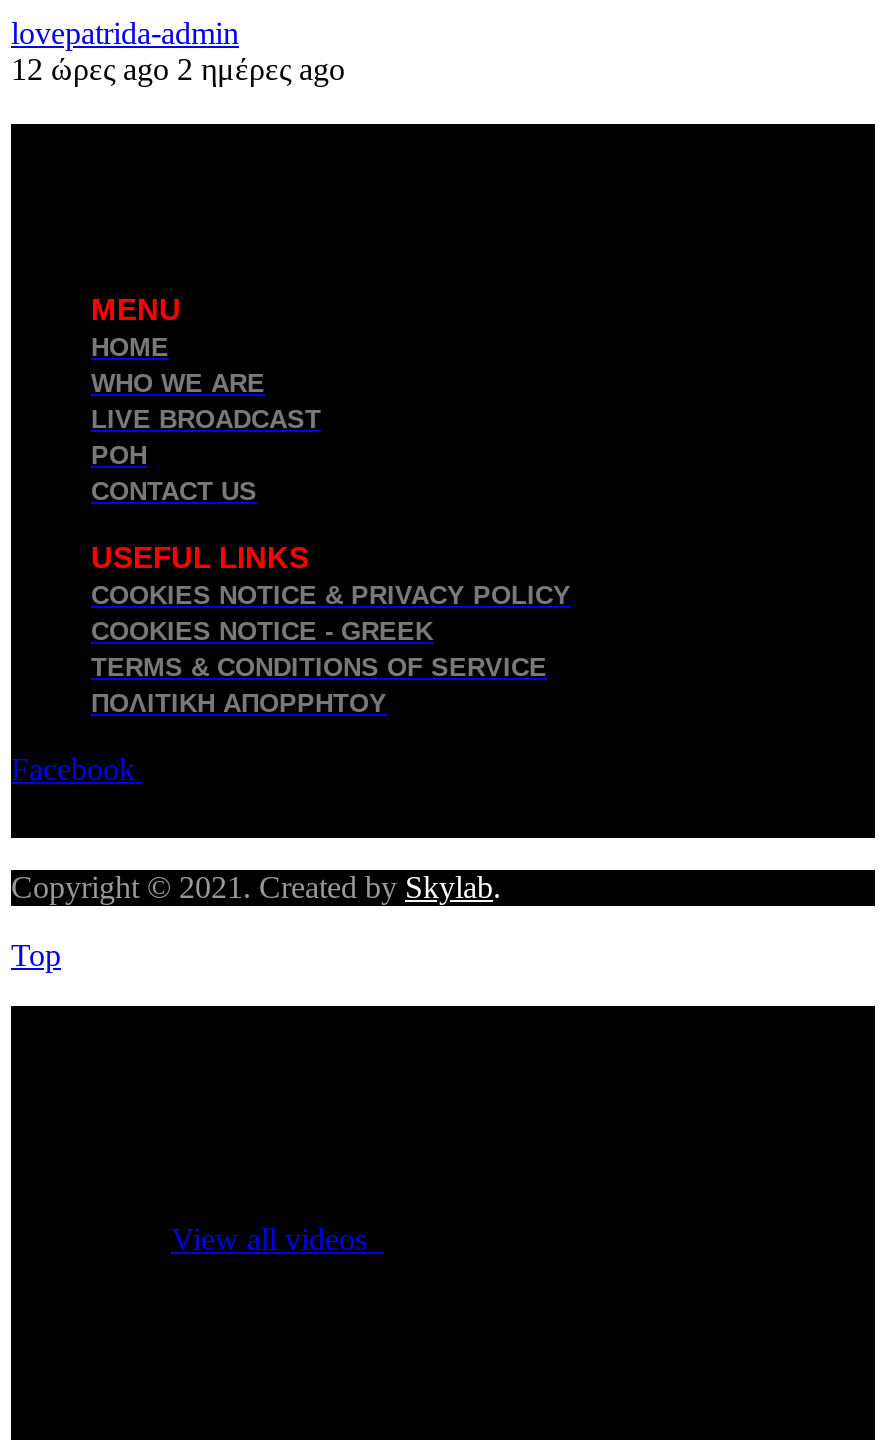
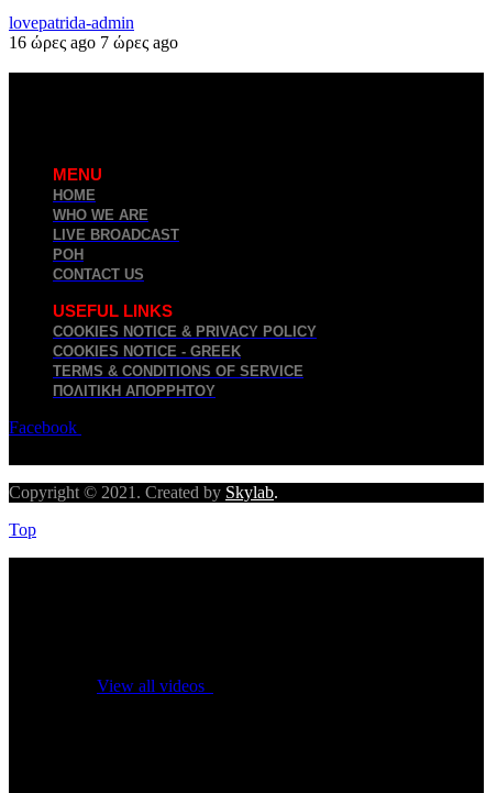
- 12 ώρες ago 2 ημέρες ago
+ 16 ώρες ago 7 ώρες ago
